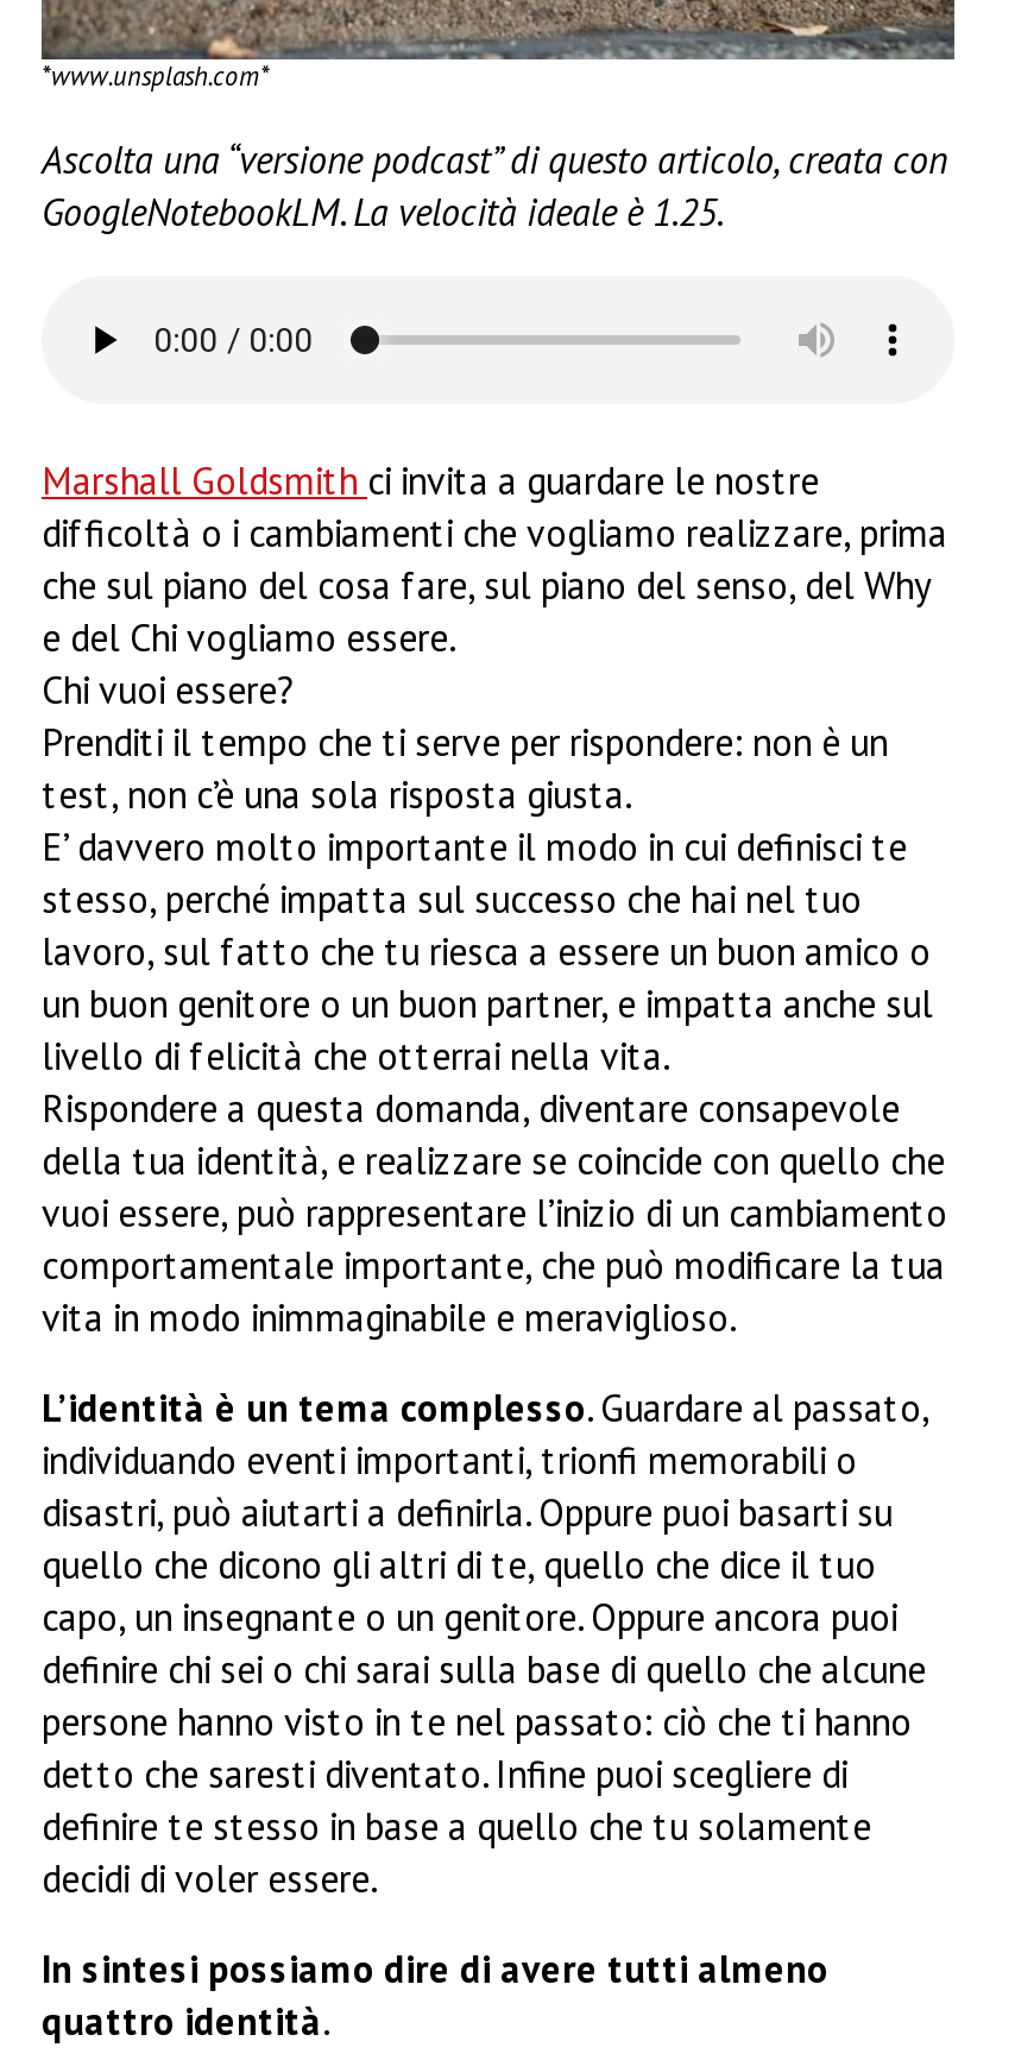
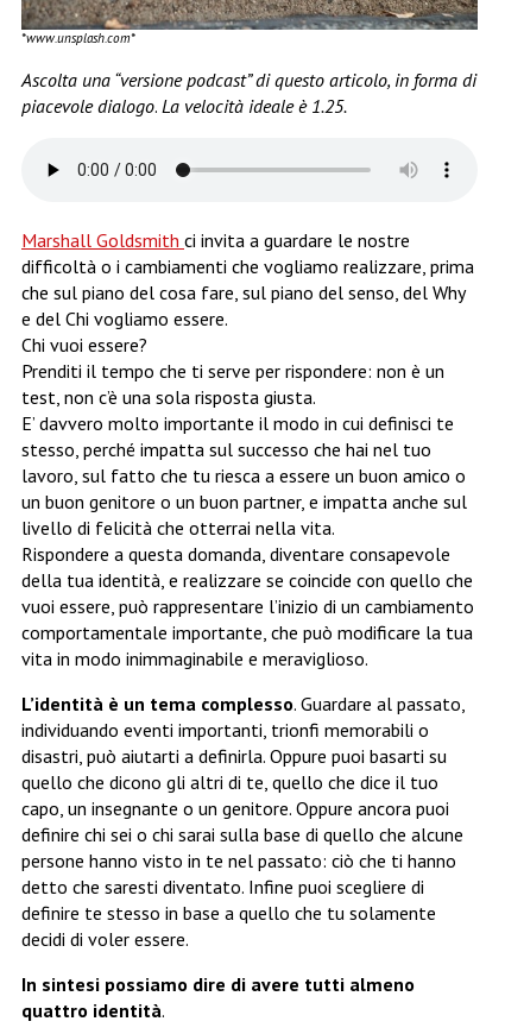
- Ascolta una “versione podcast” di questo articolo, creata con
- GoogleNotebookLM. La velocità ideale è 1.25.
+ Ascolta una “versione podcast” di questo articolo, in forma di
+ piacevole dialogo. La velocità ideale è 1.25.
